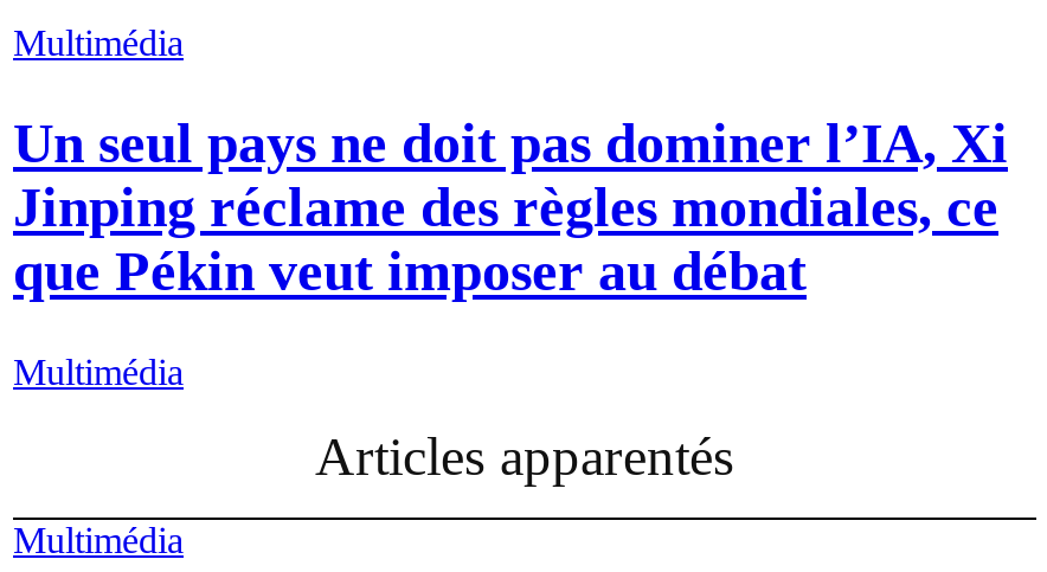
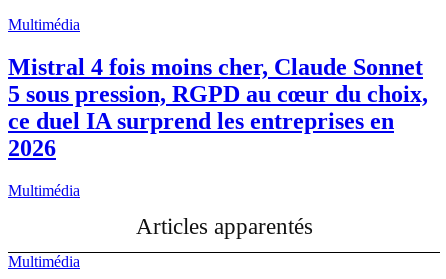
- Un seul pays ne doit pas dominer l’IA, Xi
- Jinping réclame des règles mondiales, ce
- que Pékin veut imposer au débat
+ Mistral 4 fois moins cher, Claude Sonnet
+ 5 sous pression, RGPD au cœur du choix,
+ ce duel IA surprend les entreprises en
+ 2026
